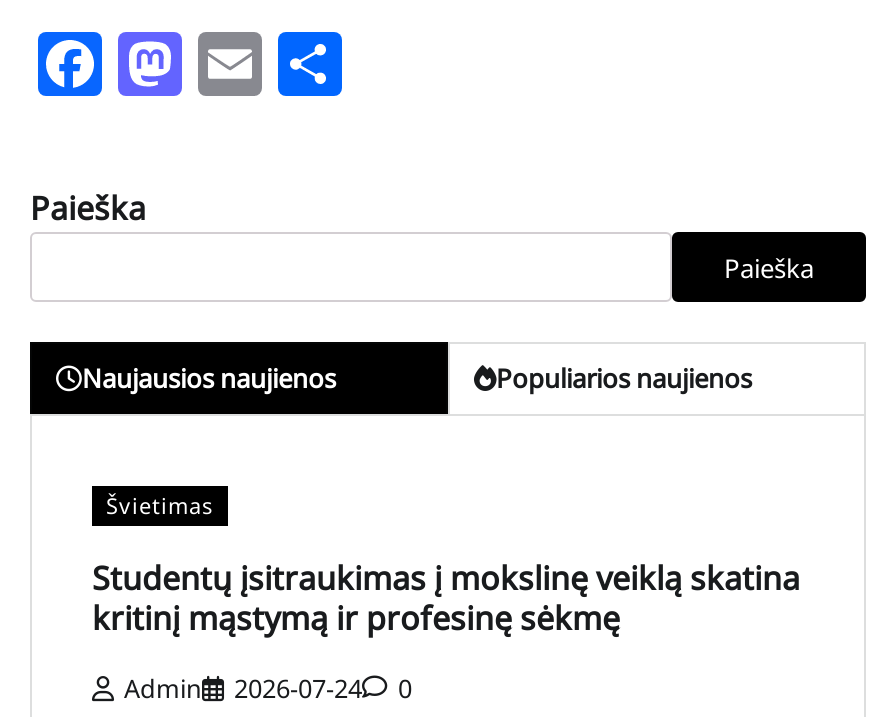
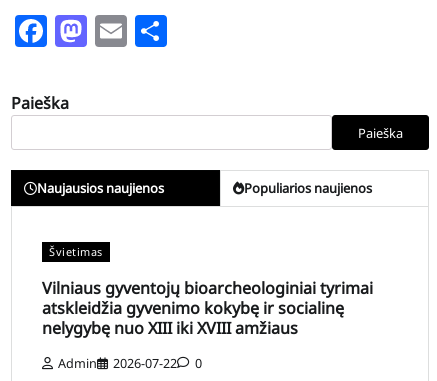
- Studentų įsitraukimas į mokslinę veiklą skatina
- kritinį mąstymą ir profesinę sėkmę
+ Vilniaus gyventojų bioarcheologiniai tyrimai
+ atskleidžia gyvenimo kokybę ir socialinę
+ nelygybę nuo XIII iki XVIII amžiaus

- Admin 2026-07-24 0
+ Admin 2026-07-22 0
